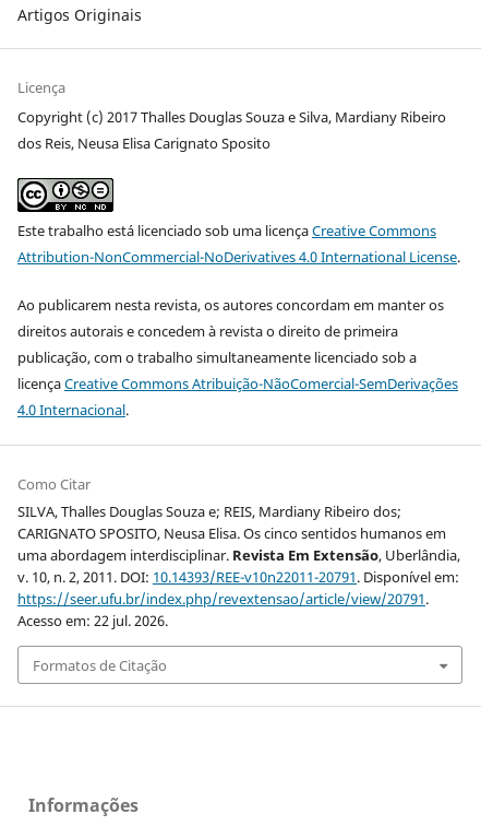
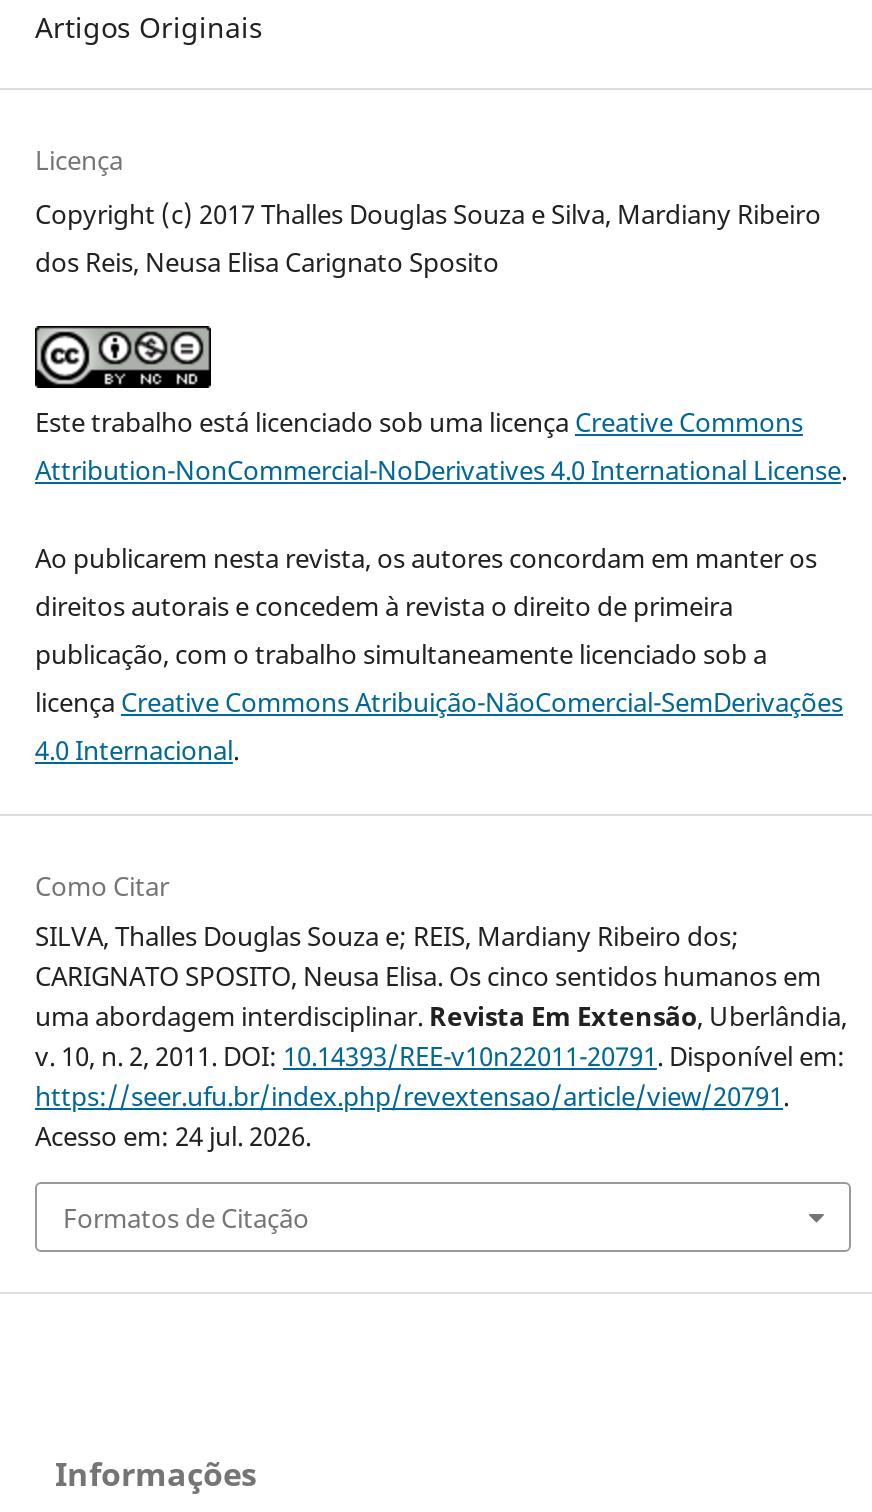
- Acesso em: 22 jul. 2026.
+ Acesso em: 24 jul. 2026.
